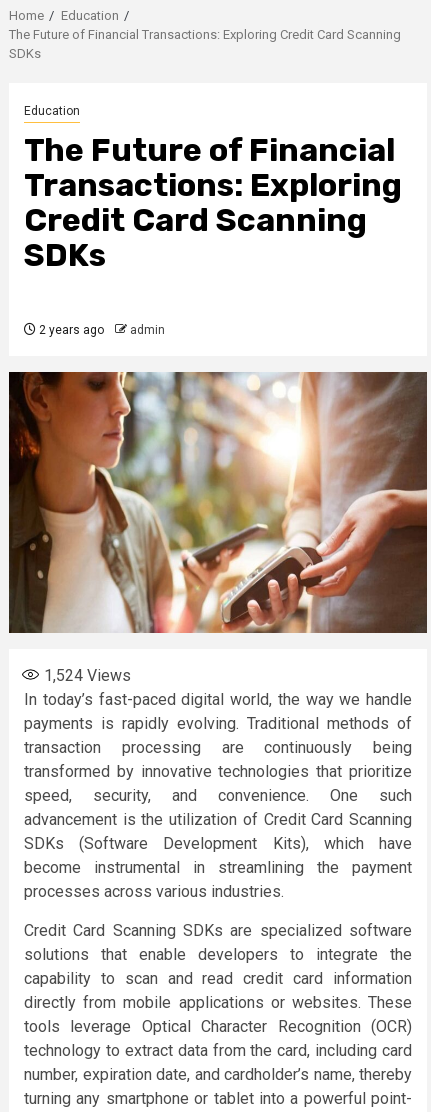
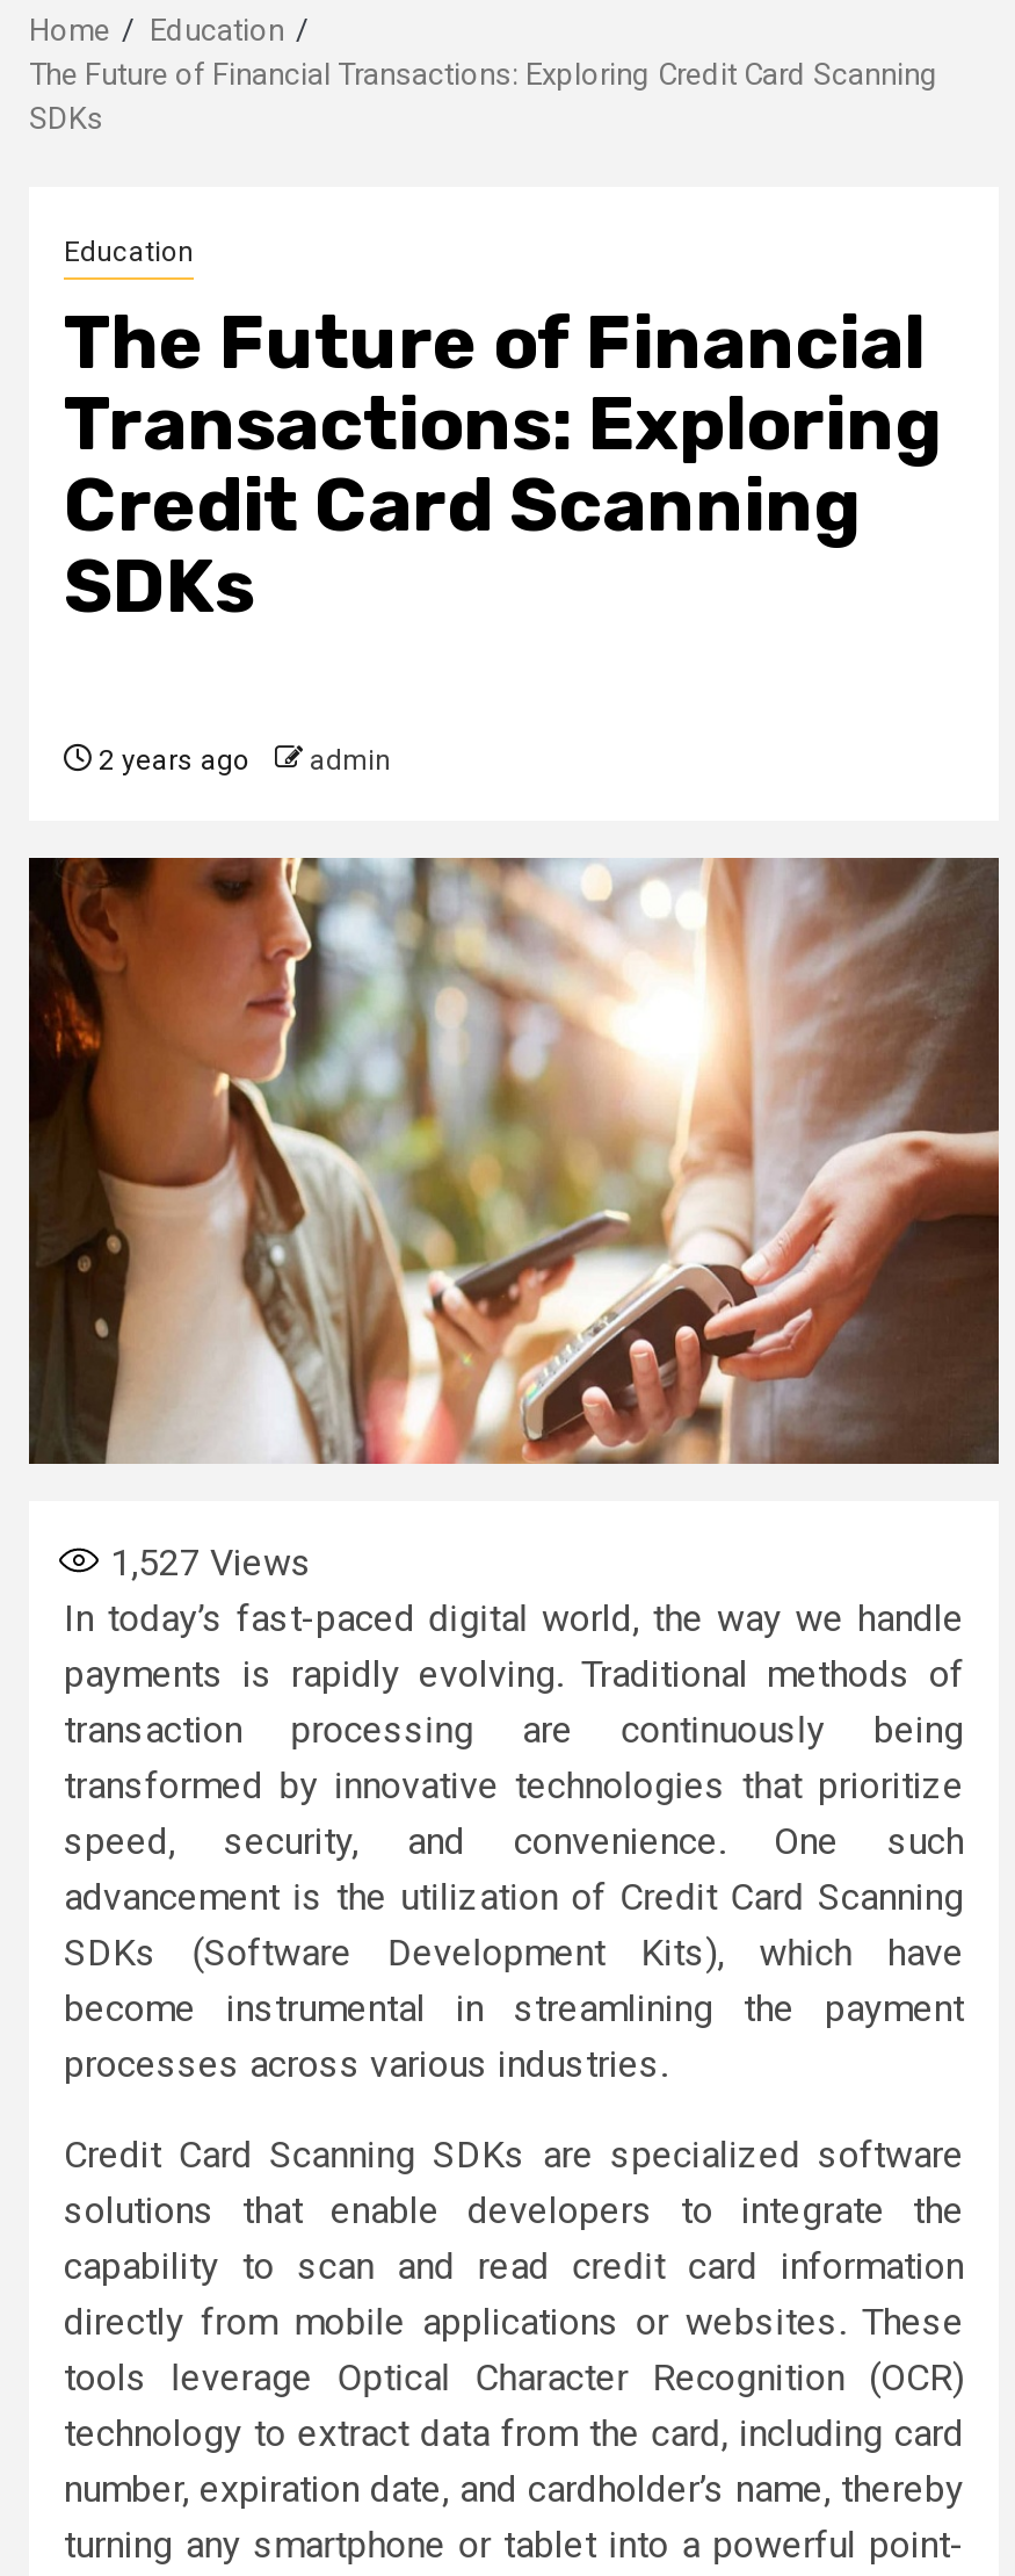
- 1,524 Views
+ 1,527 Views
